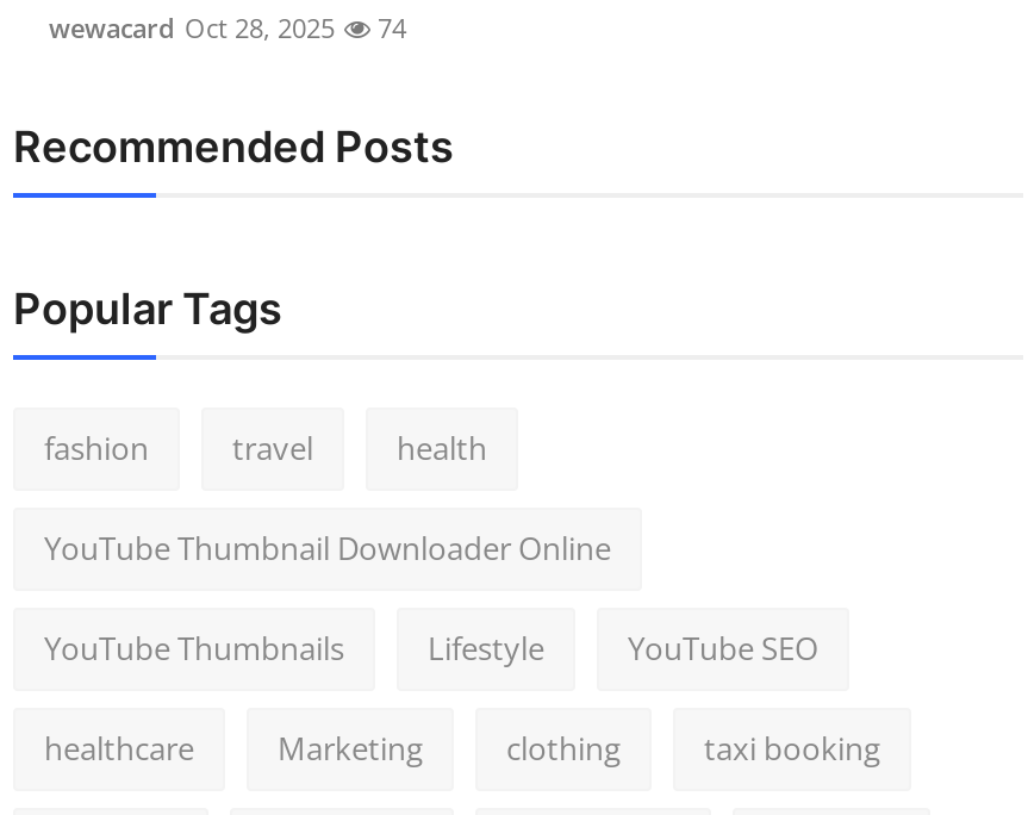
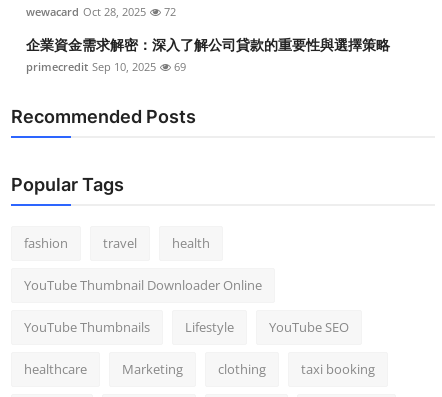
- 74
+ 72
+ 企業資金需求解密：深入了解公司貸款的重要性與選擇策略
+ primecredit Sep 10, 2025
+ 69
